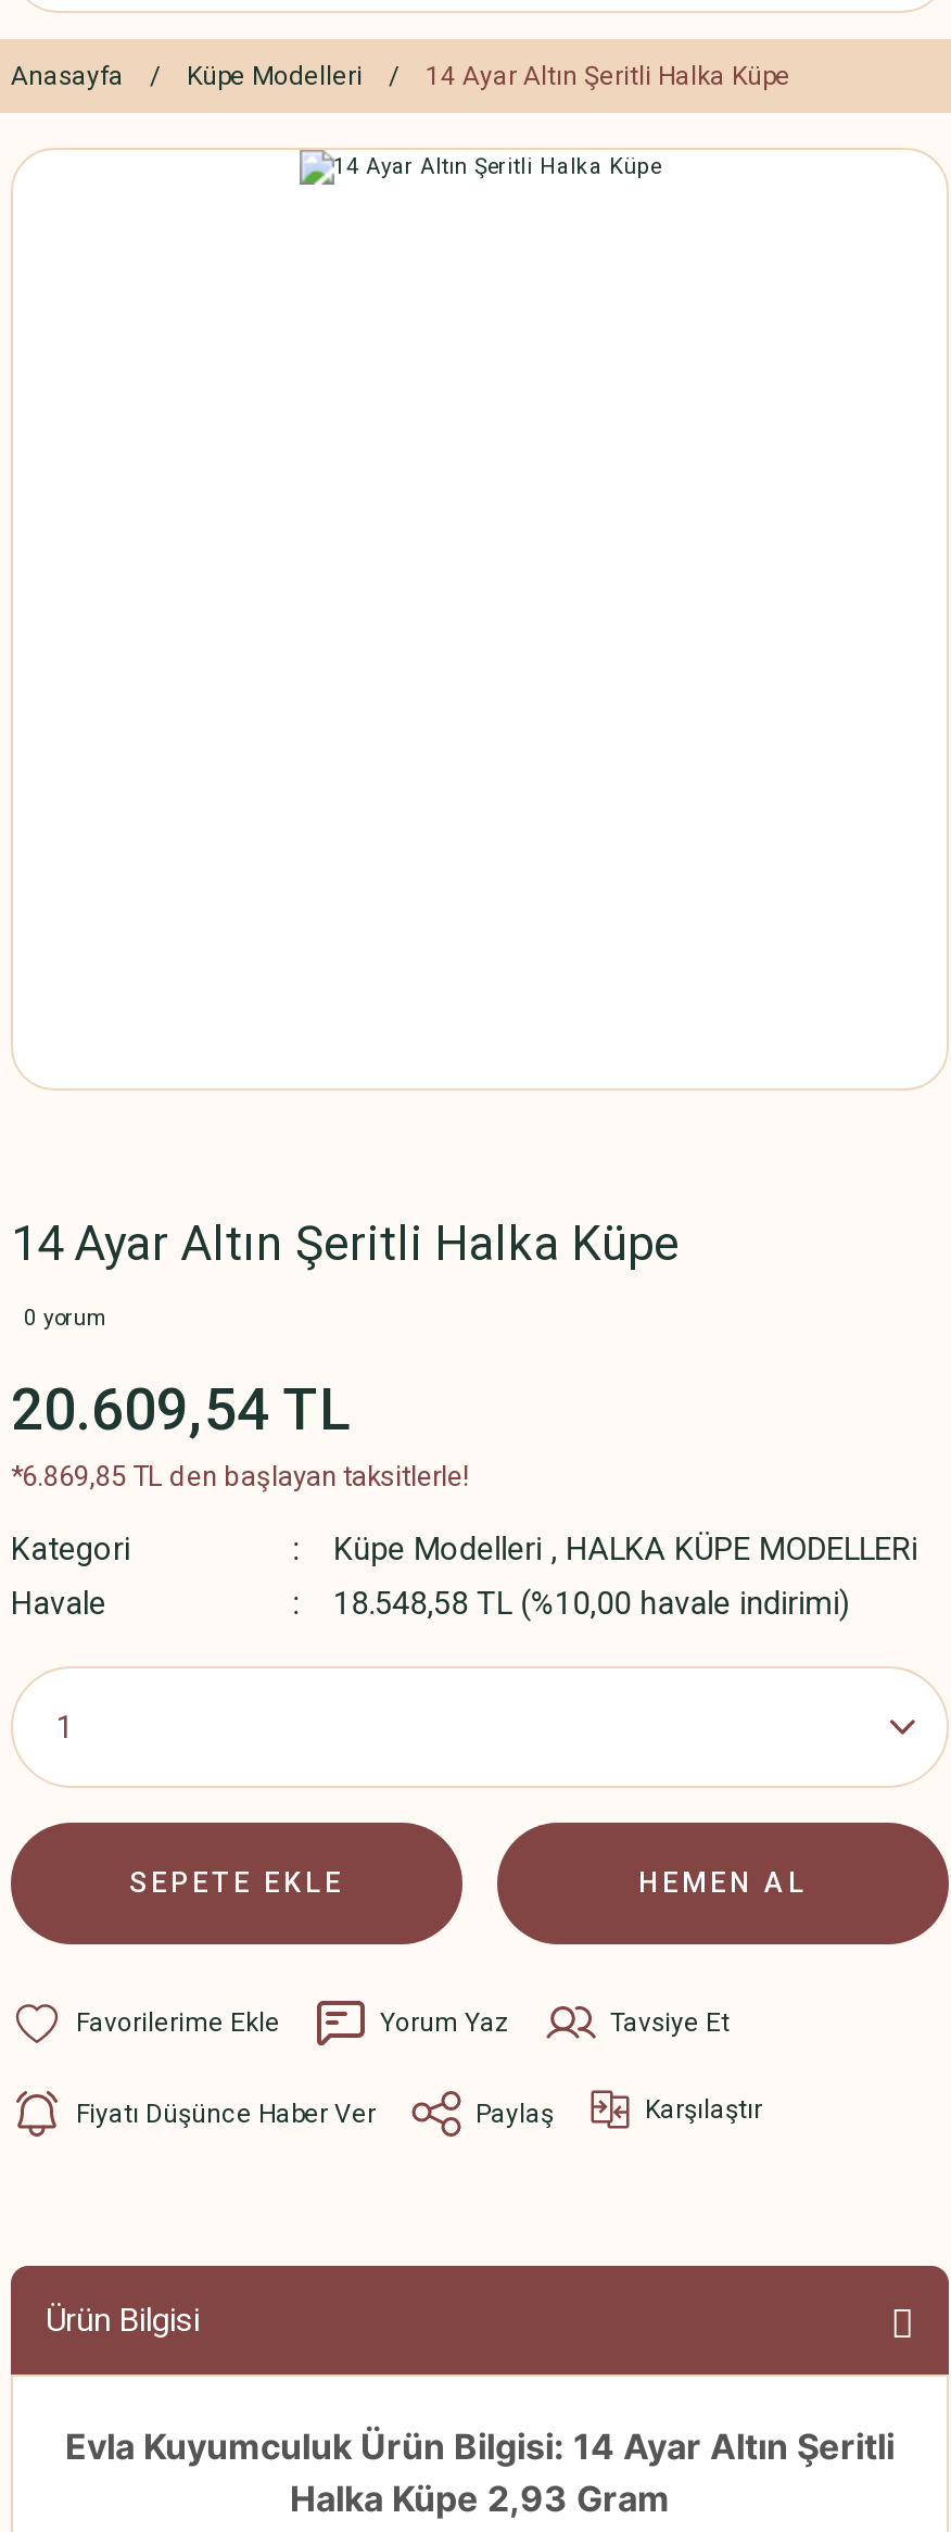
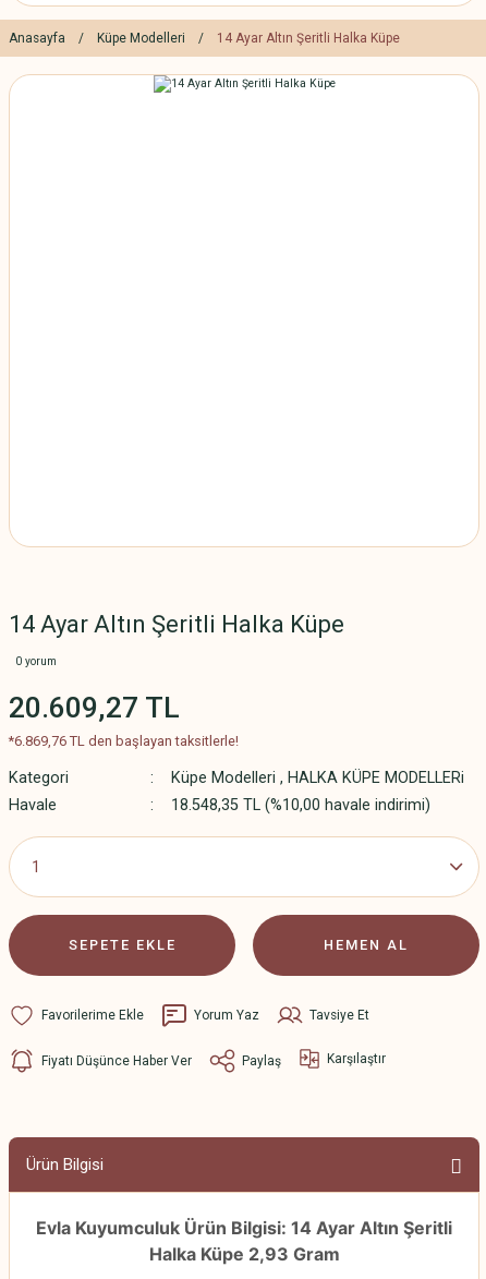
- 20.609,54 TL
+ 20.609,27 TL

- *6.869,85 TL den başlayan taksitlerle!
+ *6.869,76 TL den başlayan taksitlerle!

- 18.548,58 TL (%10,00 havale indirimi)
+ 18.548,35 TL (%10,00 havale indirimi)
